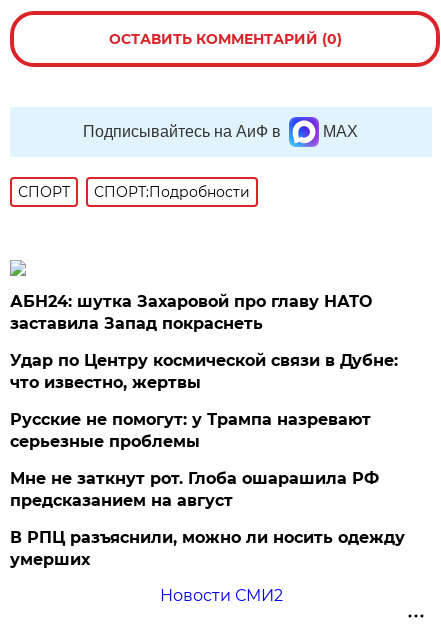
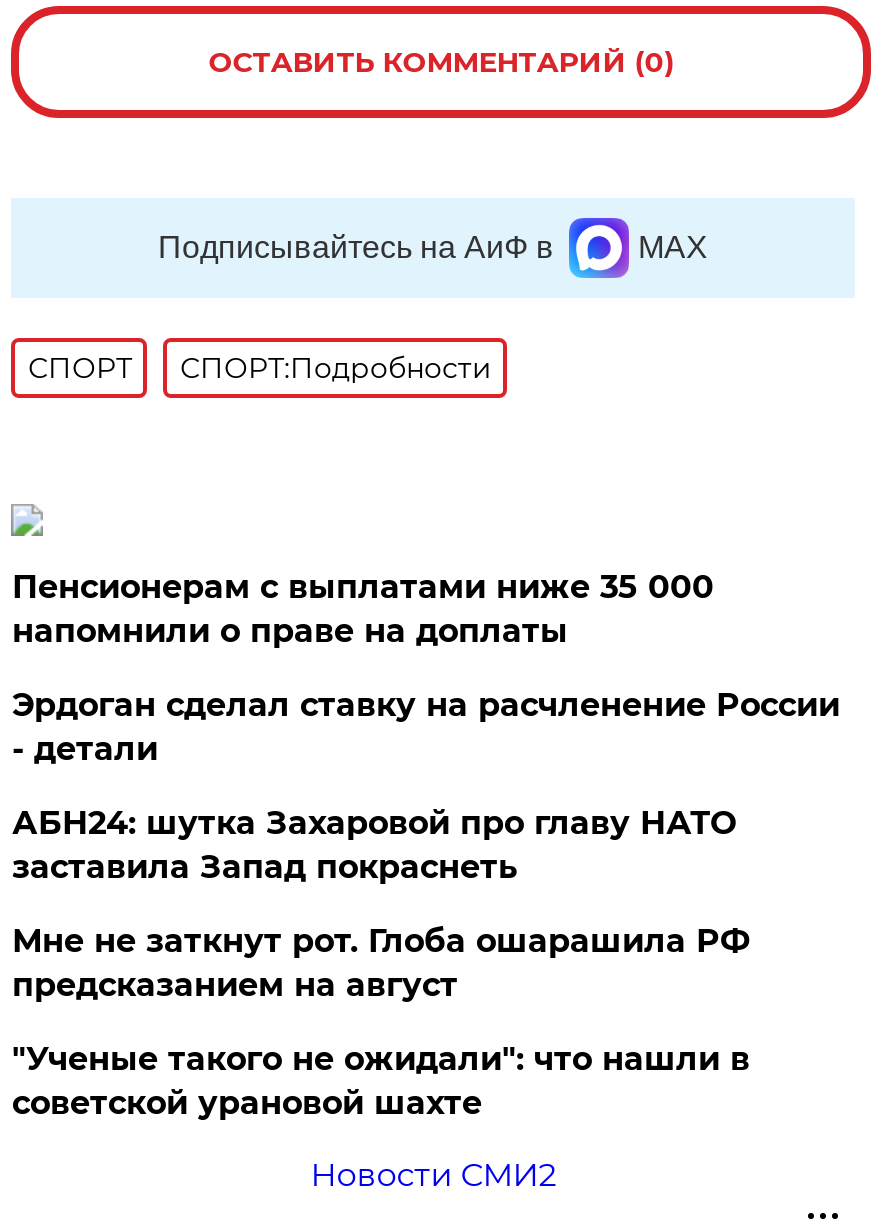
+ Пенсионерам с выплатами ниже 35 000
+ напомнили о праве на доплаты
+ Эрдоган сделал ставку на расчленение России
+ - детали

moved down: АБН24: шутка Захаровой про главу НАТО | заставила Запад покраснеть

- Удар по Центру космической связи в Дубне:
- что известно, жертвы
- Русские не помогут: у Трампа назревают
- серьезные проблемы

- В РПЦ разъяснили, можно ли носить одежду
- умерших
+ "Ученые такого не ожидали": что нашли в
+ советской урановой шахте
